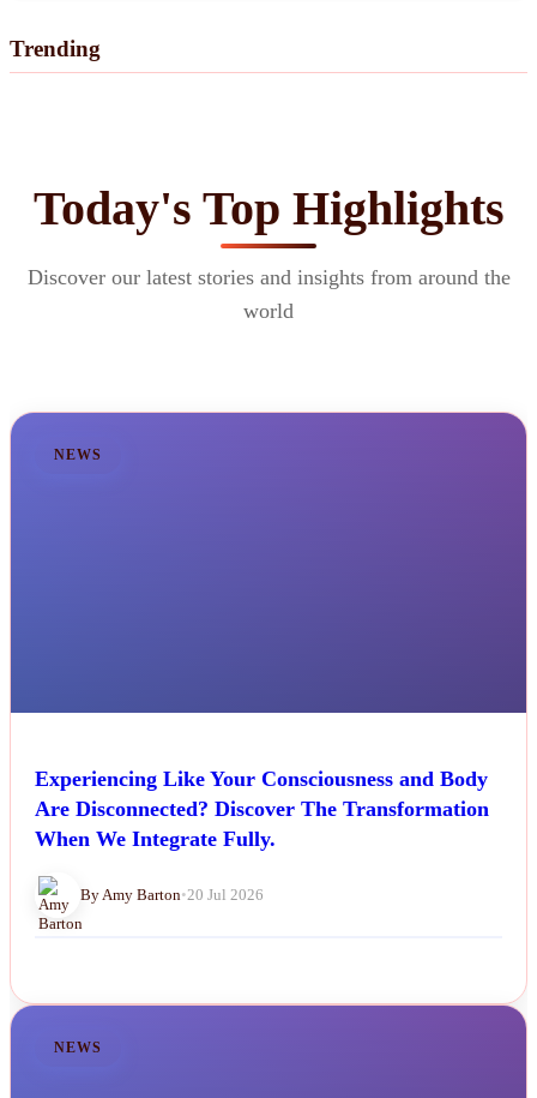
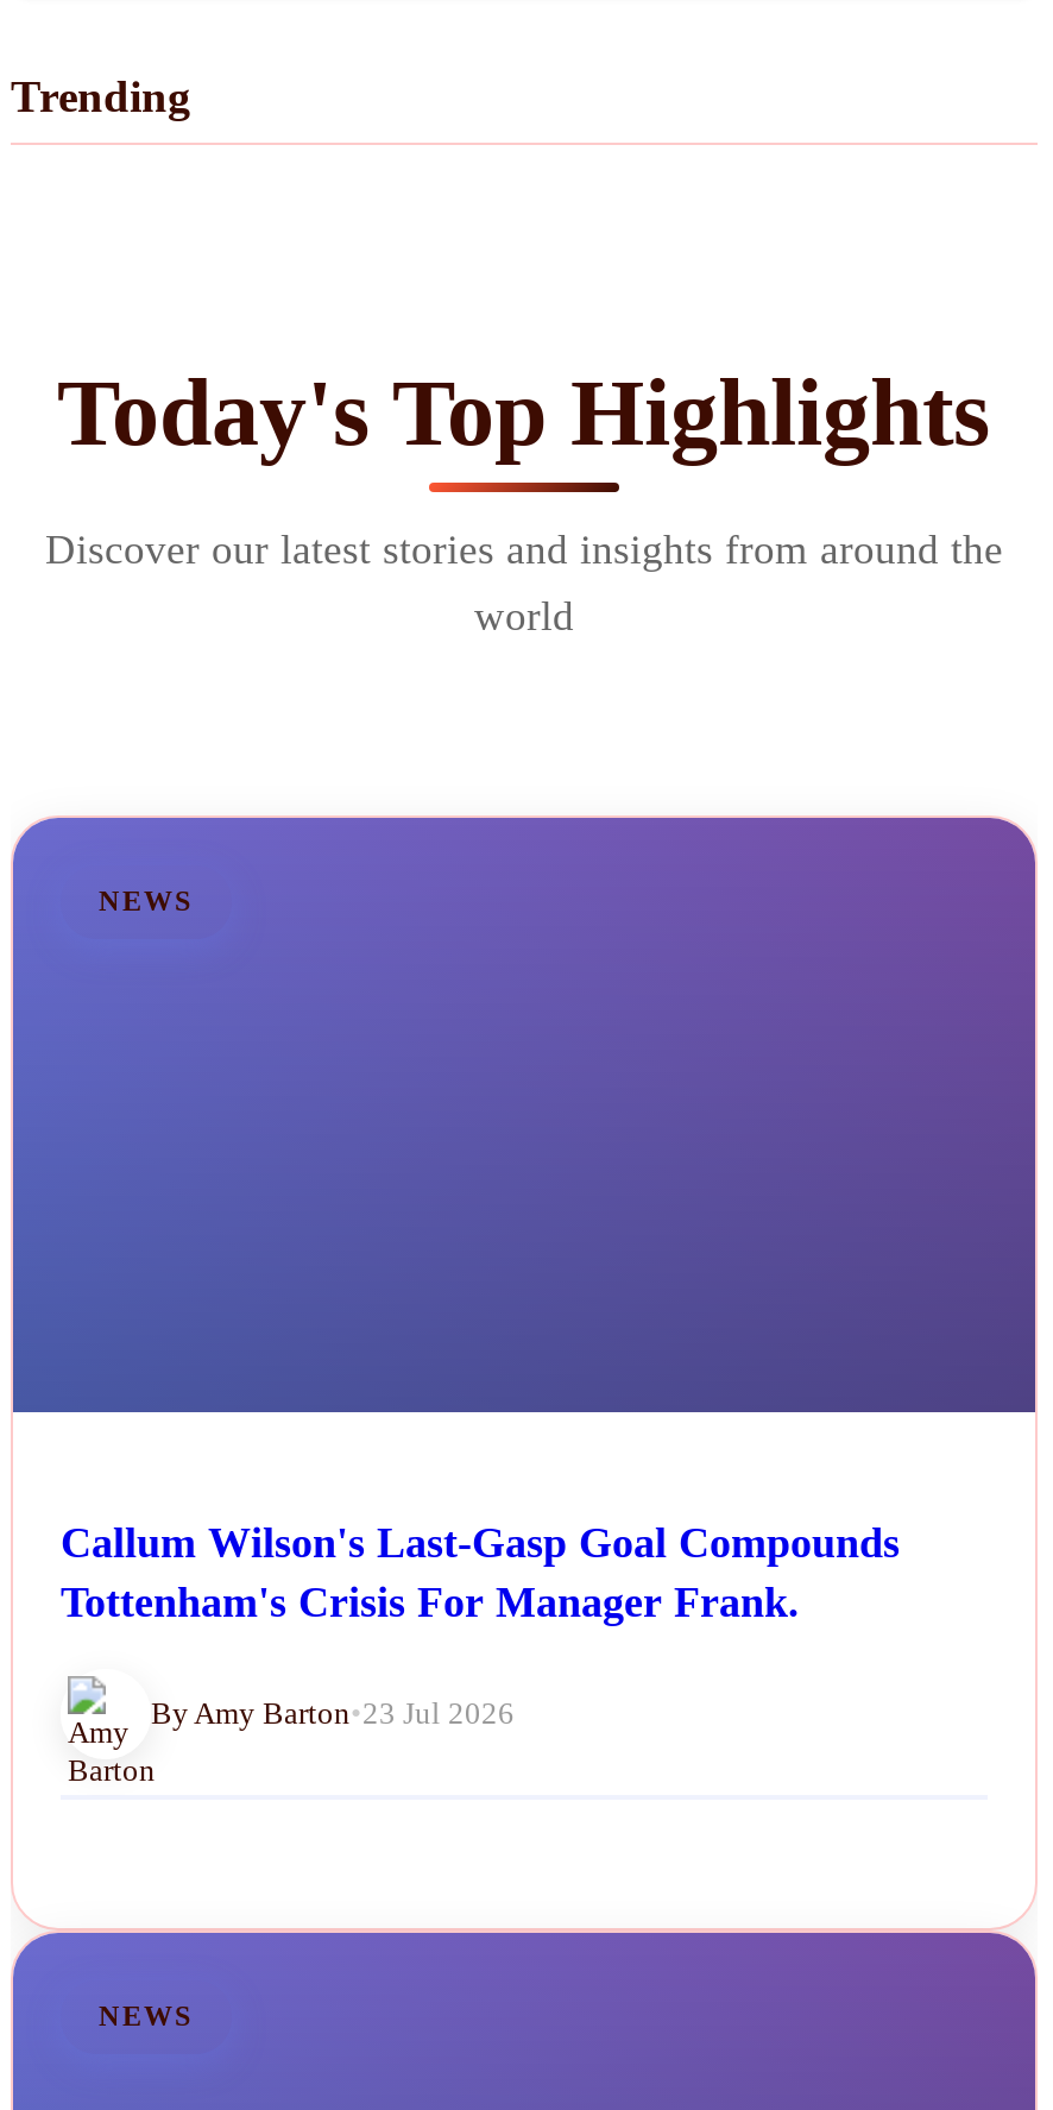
- Experiencing Like Your Consciousness and Body
- Are Disconnected? Discover The Transformation
- When We Integrate Fully.
+ Callum Wilson's Last-Gasp Goal Compounds
+ Tottenham's Crisis For Manager Frank.

- By Amy Barton • 20 Jul 2026
+ By Amy Barton • 23 Jul 2026
